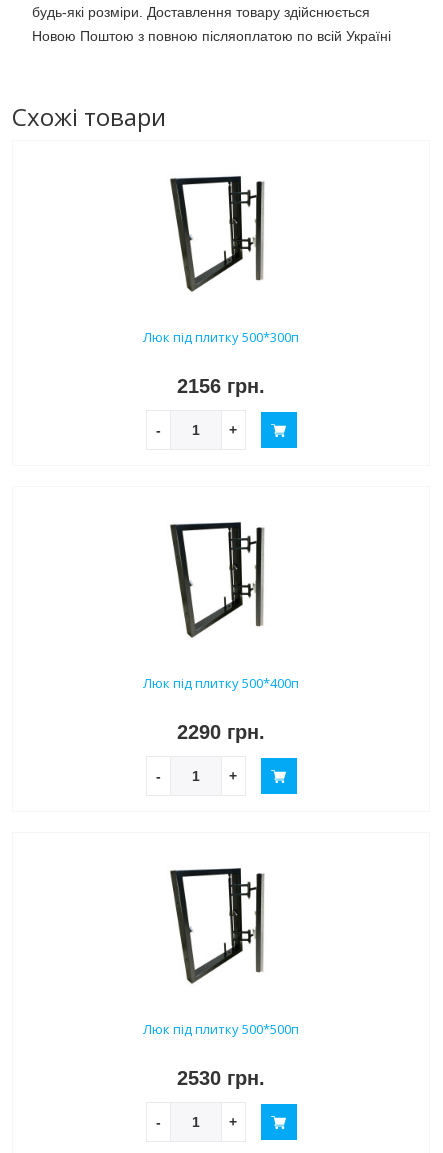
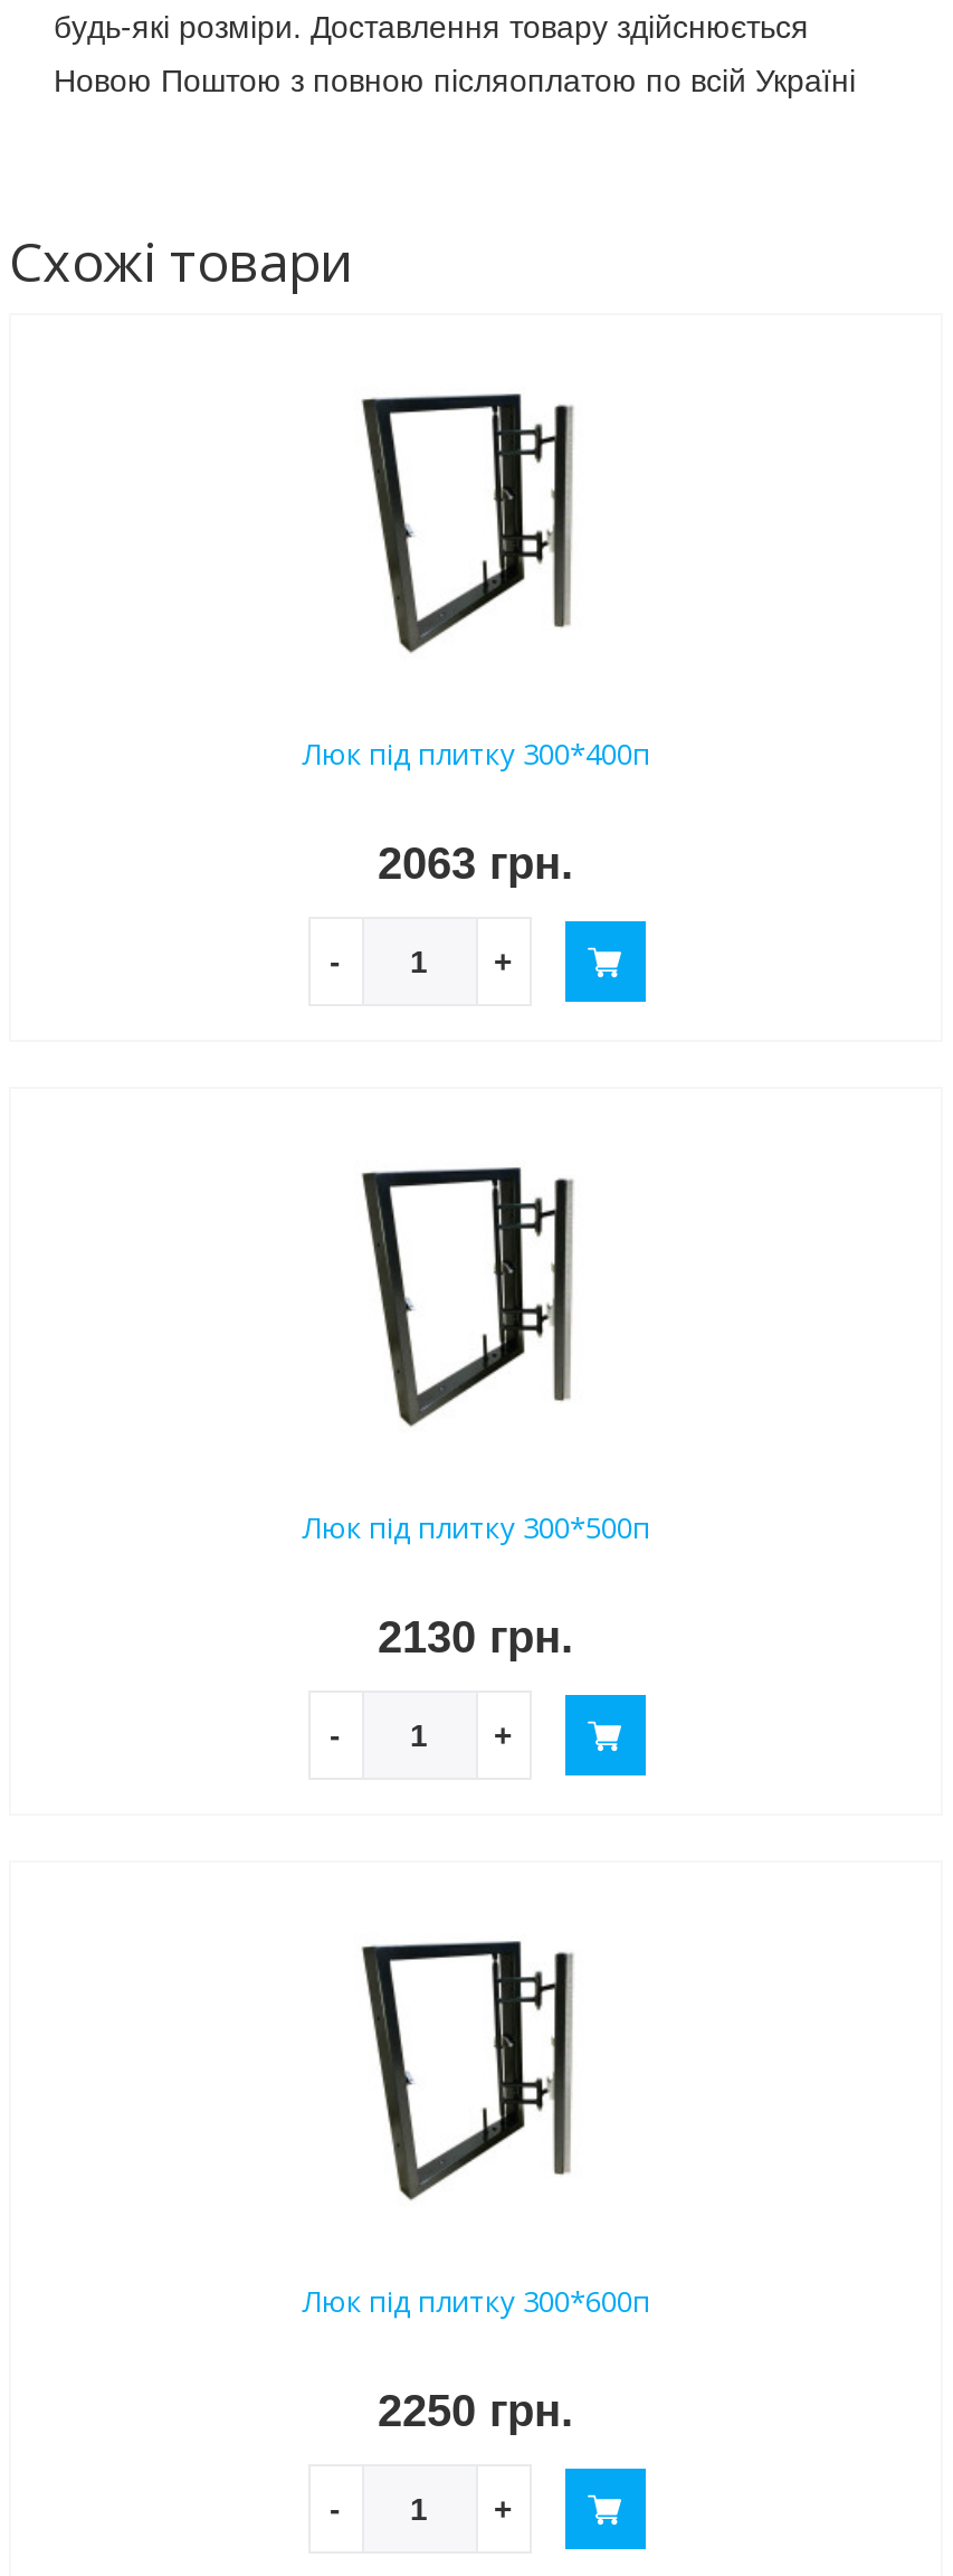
- Люк під плитку 500*300п
+ Люк під плитку 300*400п

- 2156 грн.
+ 2063 грн.

- Люк під плитку 500*400п
+ Люк під плитку 300*500п

- 2290 грн.
+ 2130 грн.

- Люк під плитку 500*500п
+ Люк під плитку 300*600п

- 2530 грн.
+ 2250 грн.
